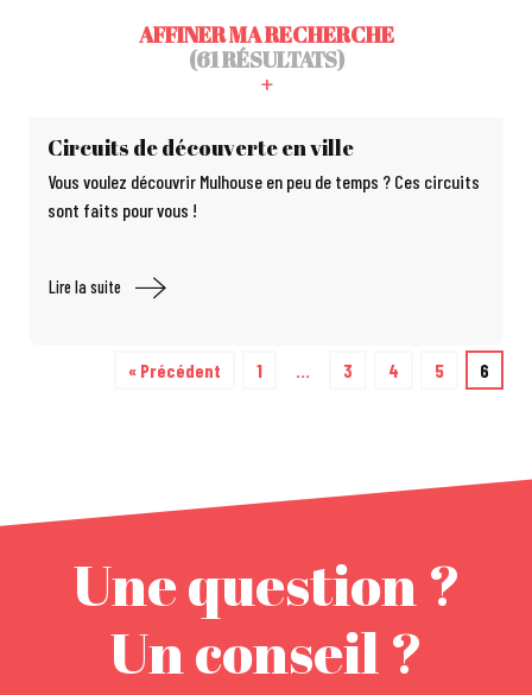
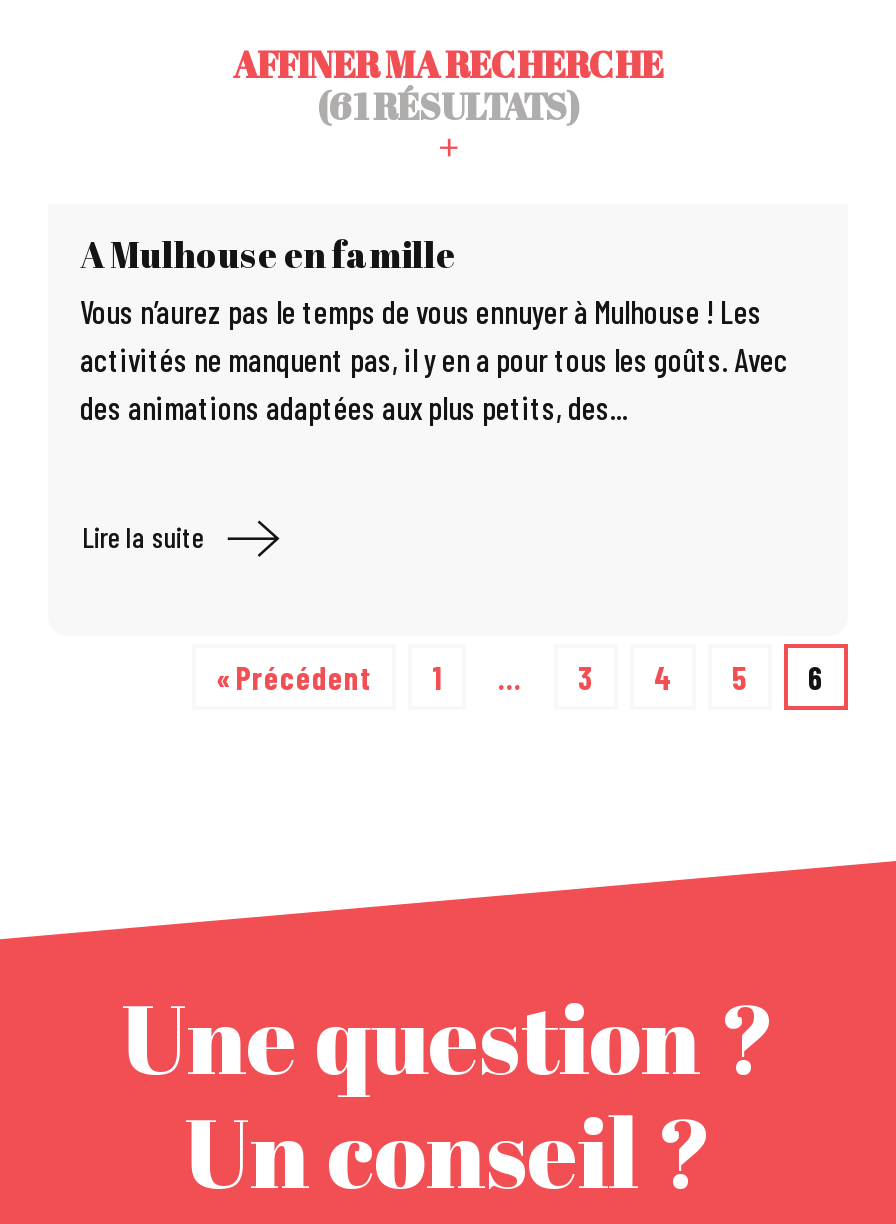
- Circuits de découverte en ville
- Vous voulez découvrir Mulhouse en peu de temps ? Ces circuits
- sont faits pour vous !
+ A Mulhouse en famille
+ Vous n’aurez pas le temps de vous ennuyer à Mulhouse ! Les
+ activités ne manquent pas, il y en a pour tous les goûts. Avec
+ des animations adaptées aux plus petits, des...
